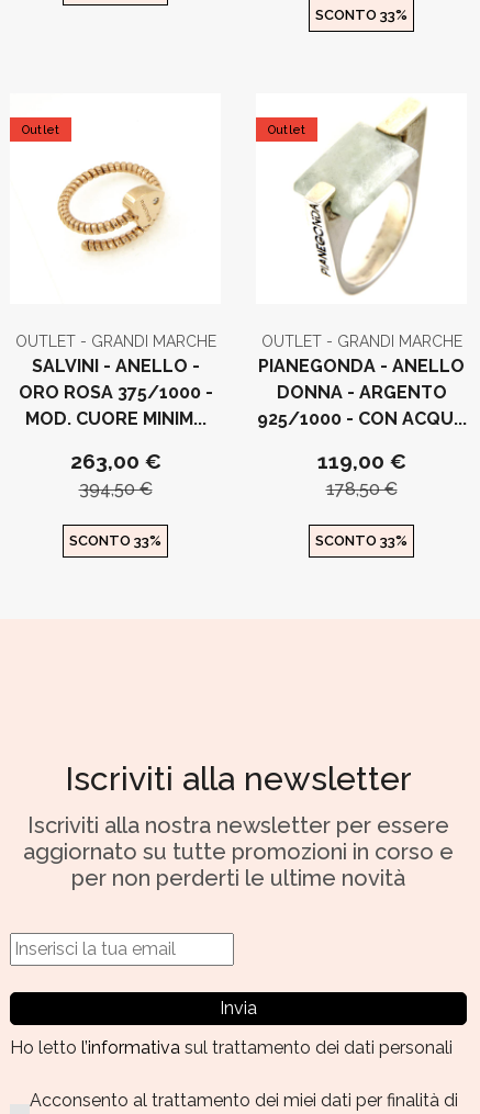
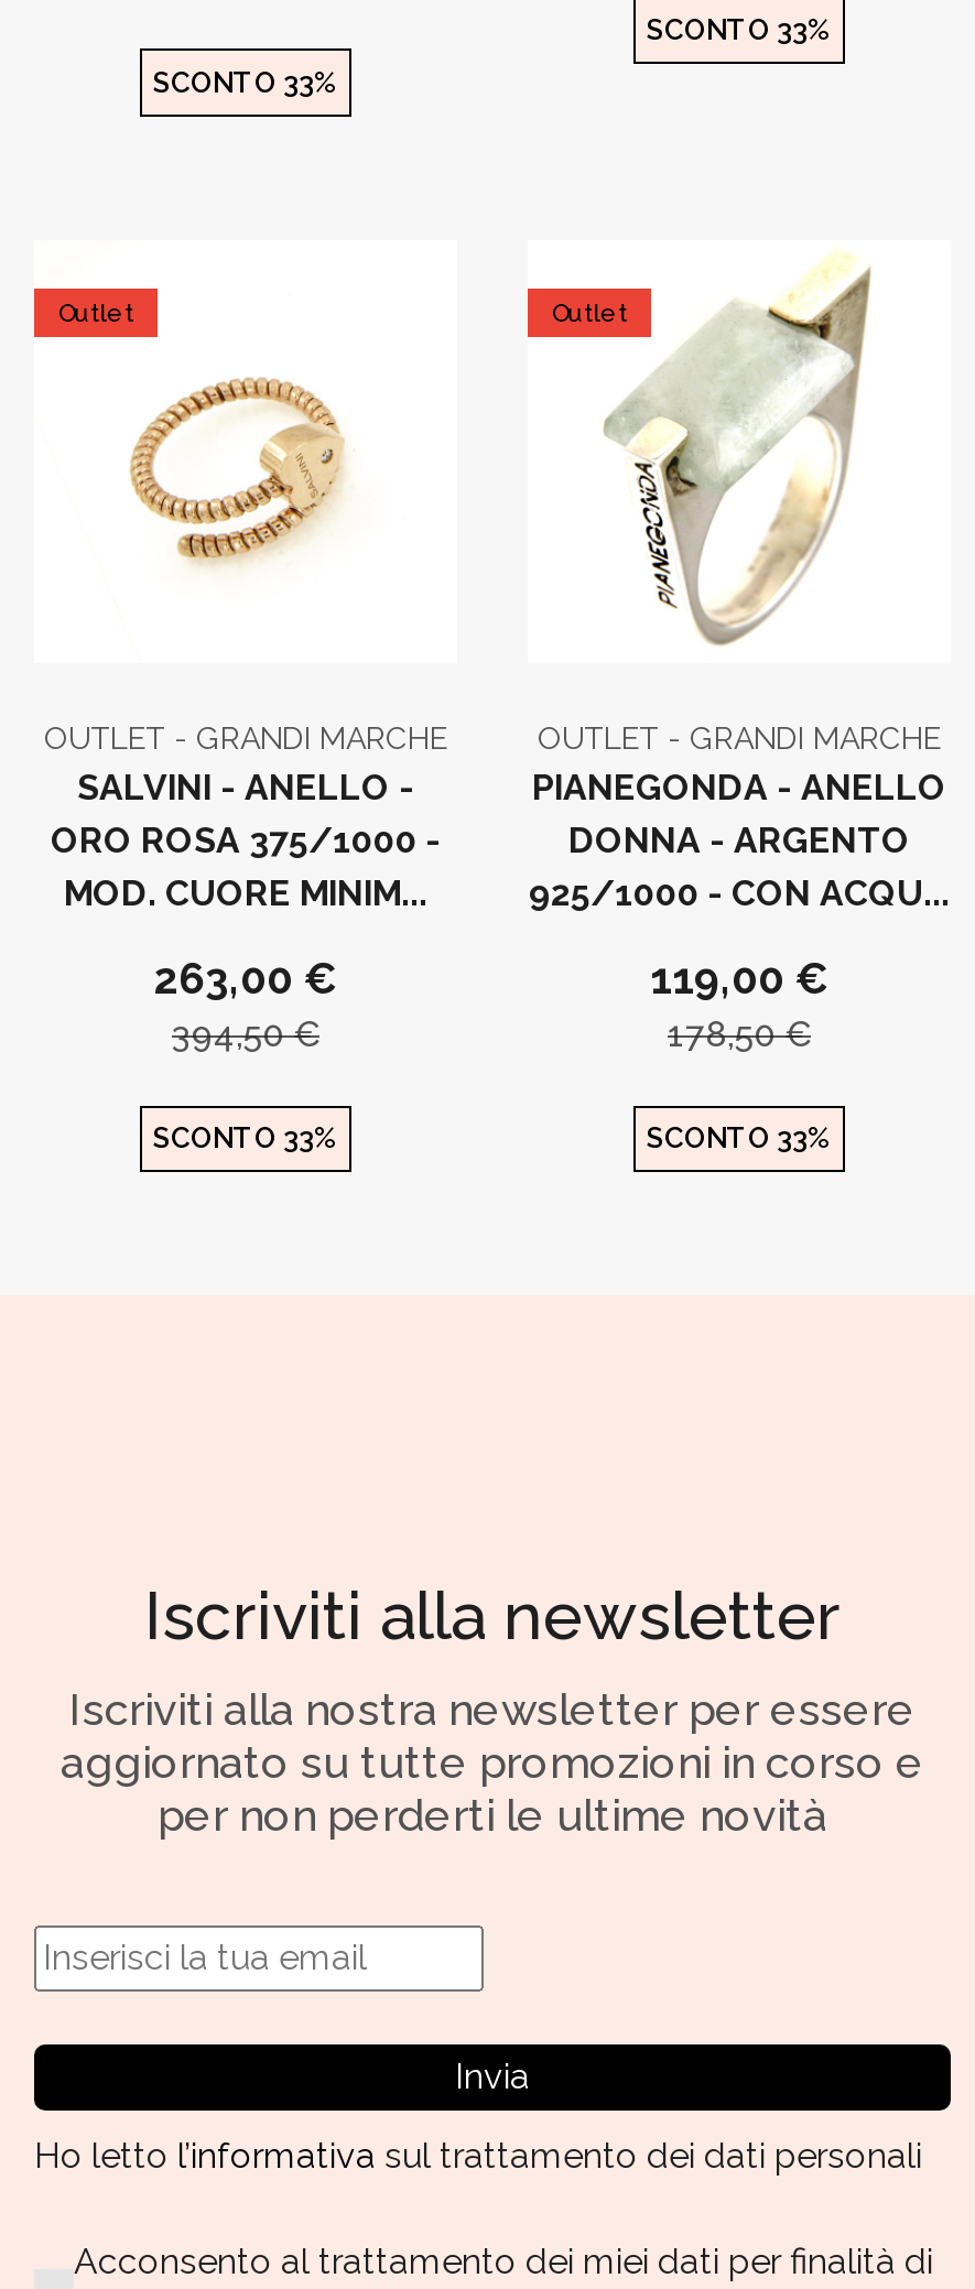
+ SCONTO 33%
